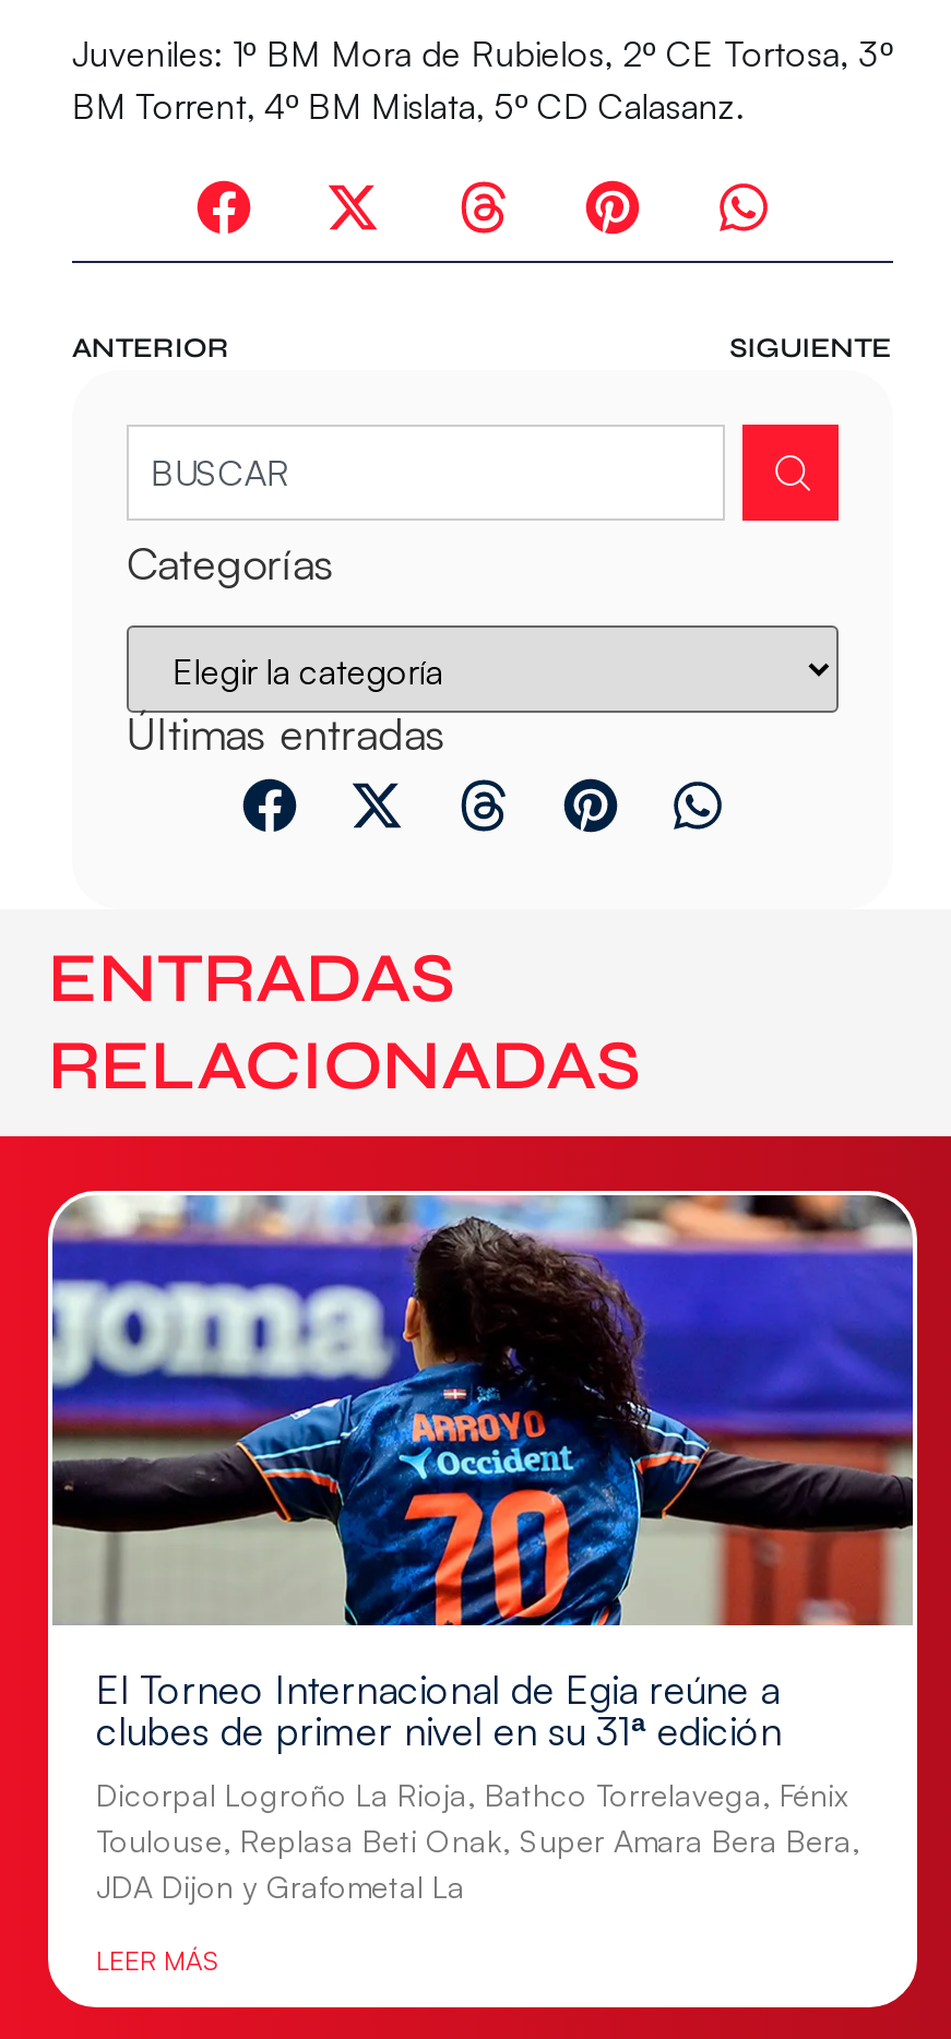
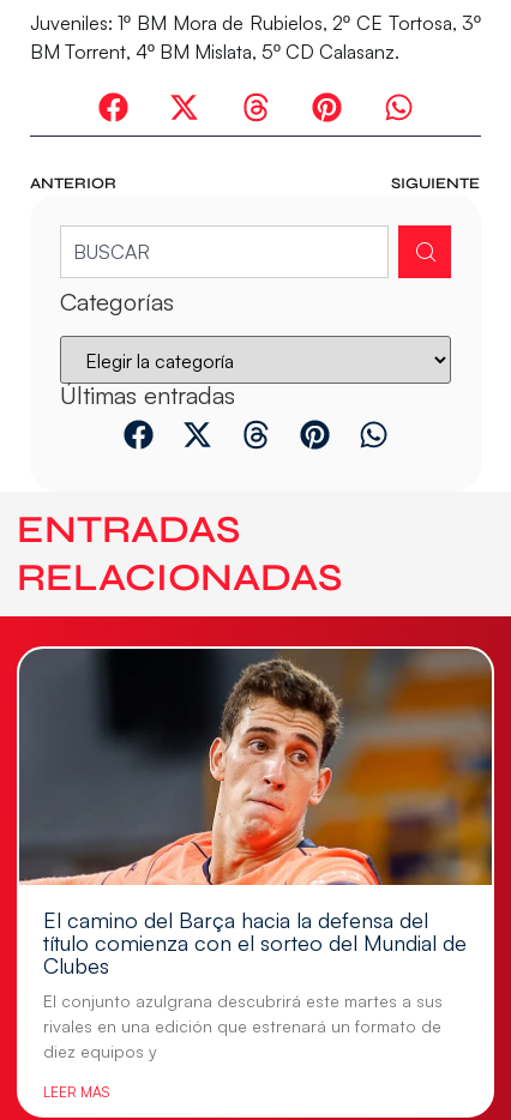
- [image]
- El Torneo Internacional de Egia reúne a
- clubes de primer nivel en su 31ª edición
+ [image]
+ El camino del Barça hacia la defensa del
+ título comienza con el sorteo del Mundial de
+ Clubes

- Dicorpal Logroño La Rioja, Bathco Torrelavega, Fénix
- Toulouse, Replasa Beti Onak, Super Amara Bera Bera,
- JDA Dijon y Grafometal La
+ El conjunto azulgrana descubrirá este martes a sus
+ rivales en una edición que estrenará un formato de
+ diez equipos y
